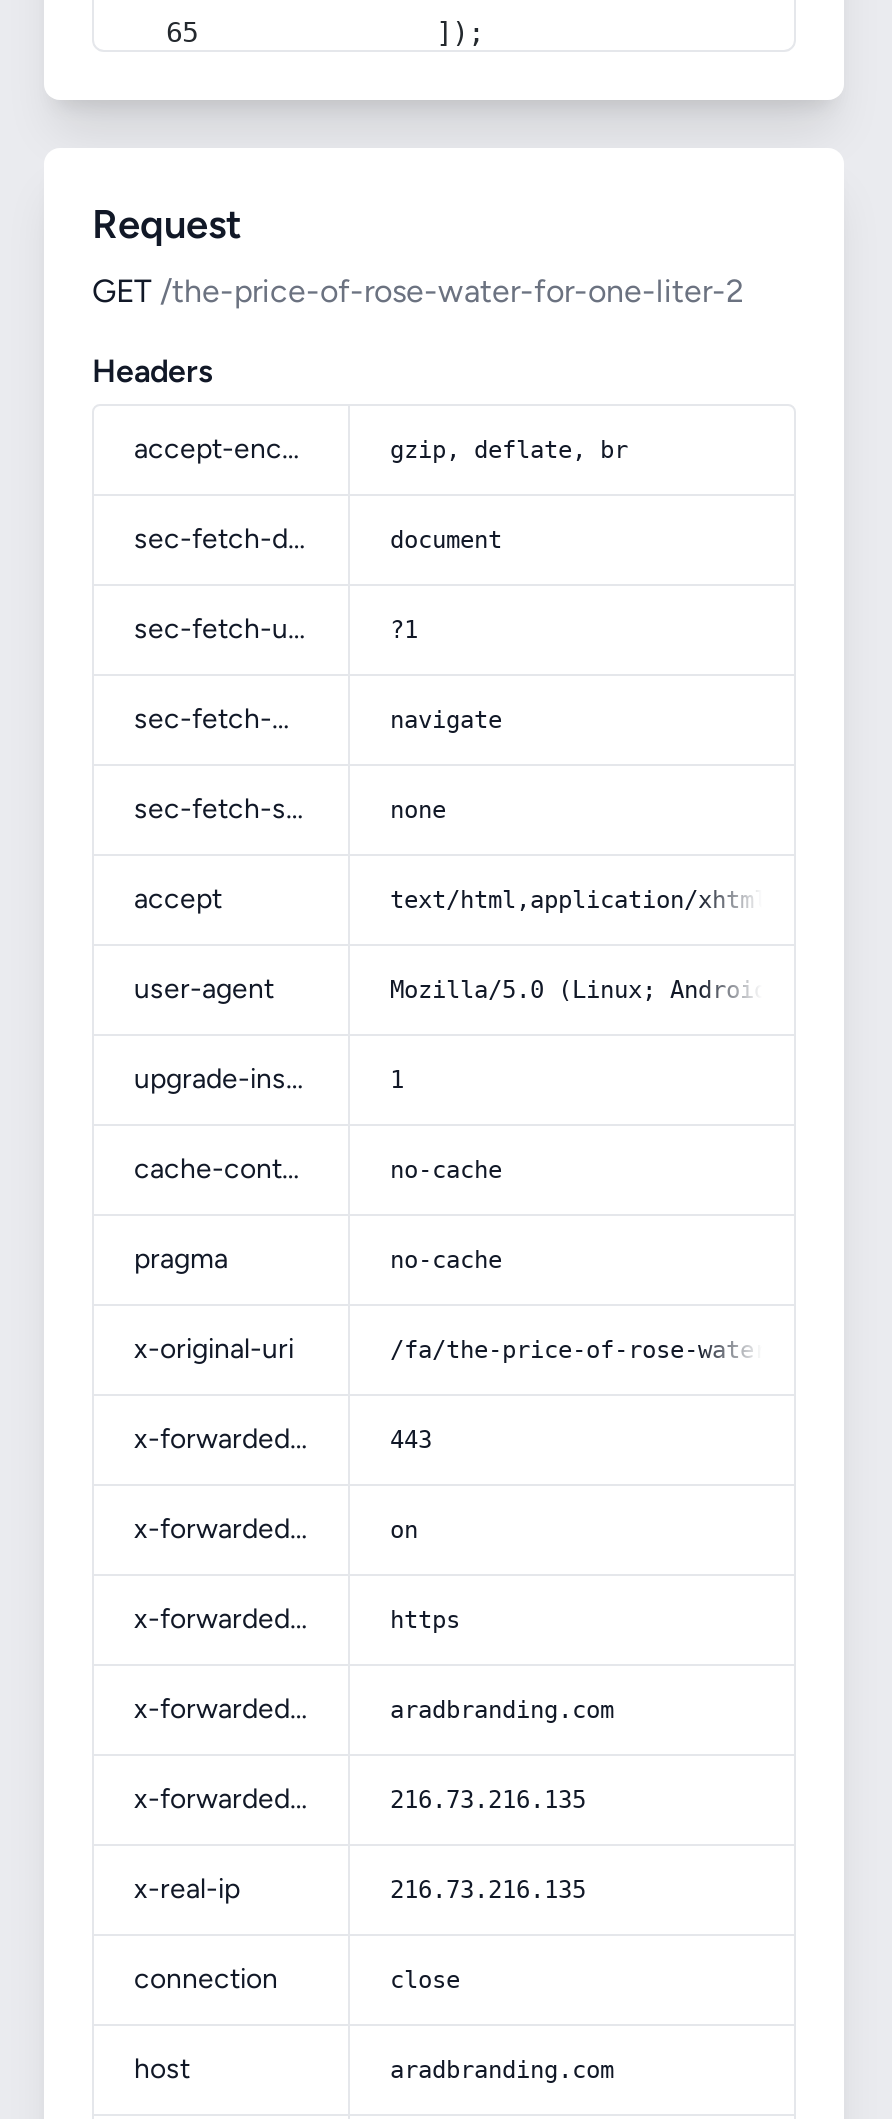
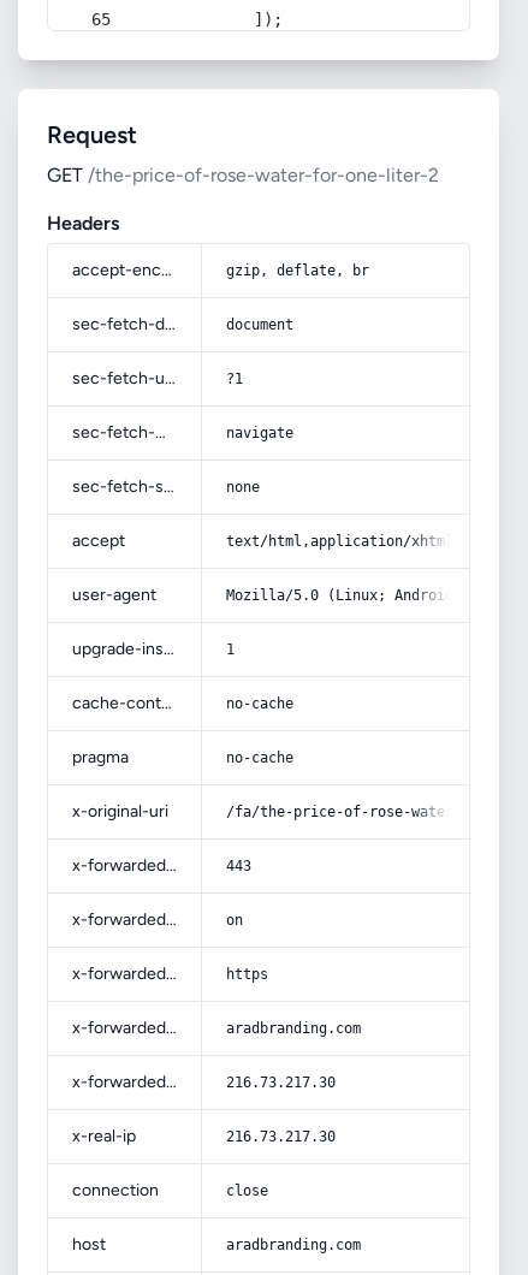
- 216.73.216.135
+ 216.73.217.30

- 216.73.216.135
+ 216.73.217.30
